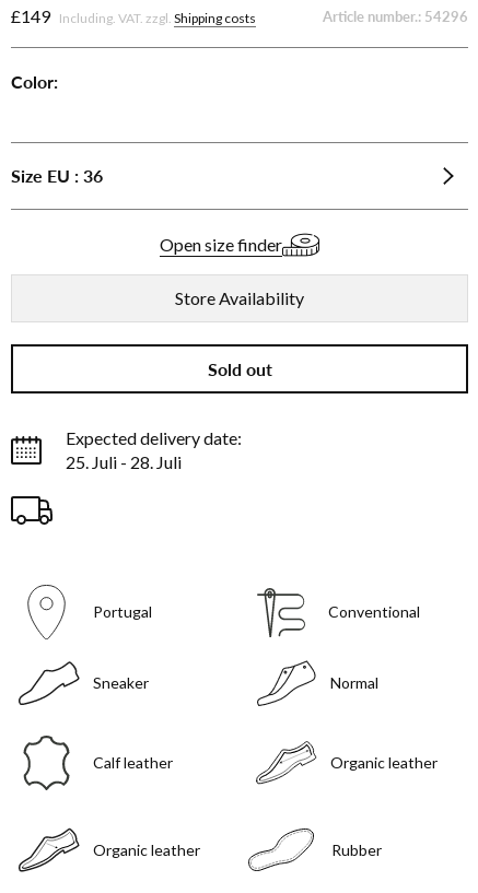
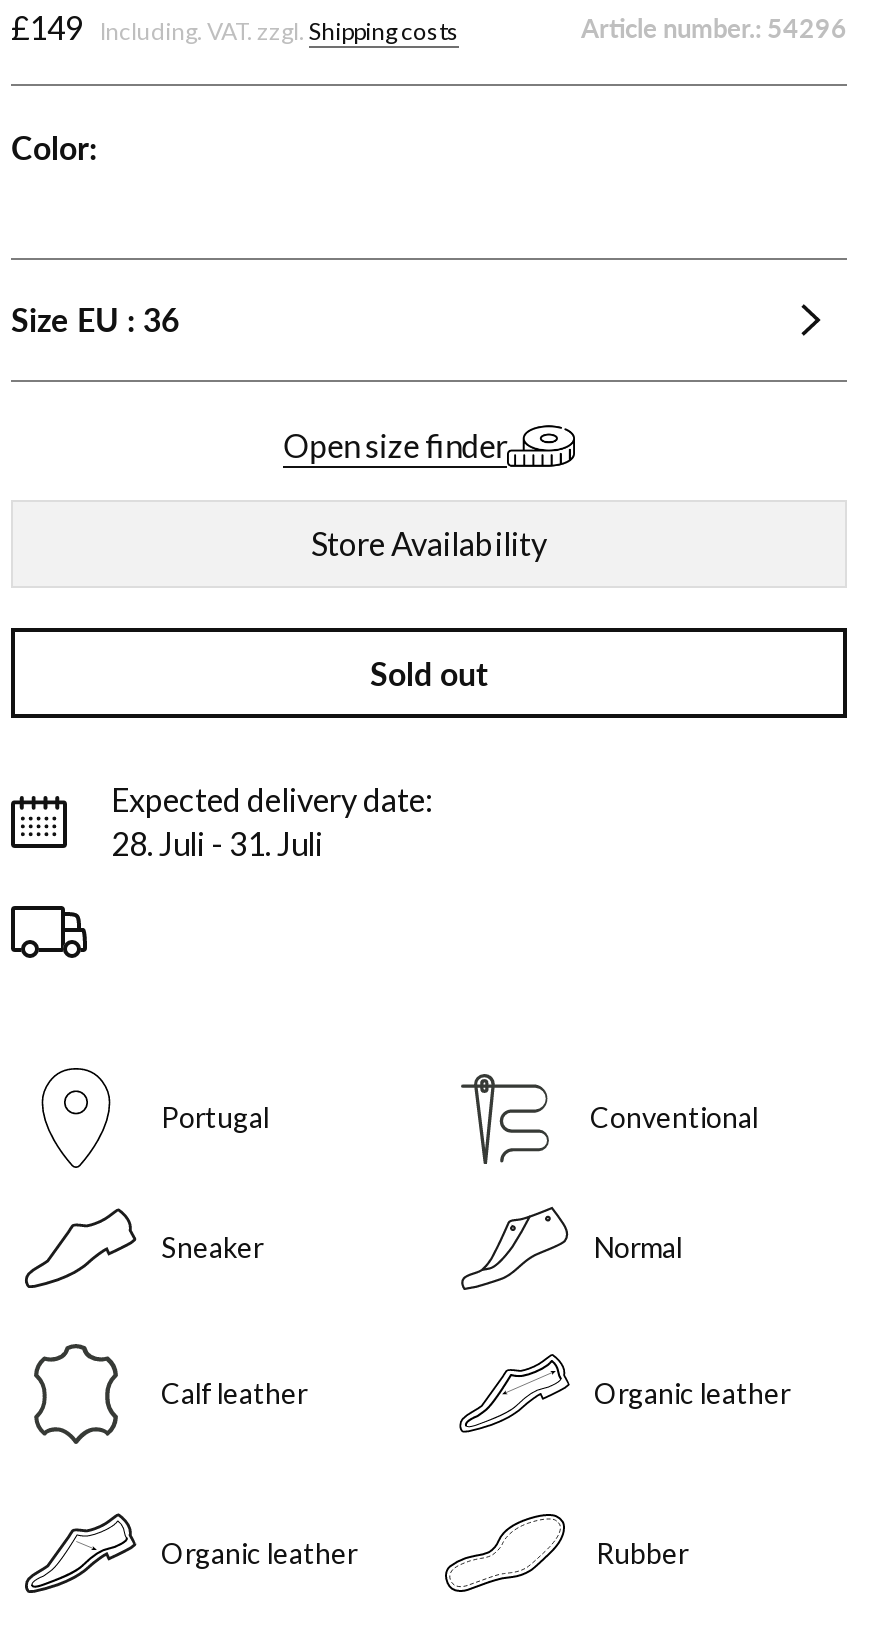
- 25. Juli - 28. Juli
+ 28. Juli - 31. Juli
